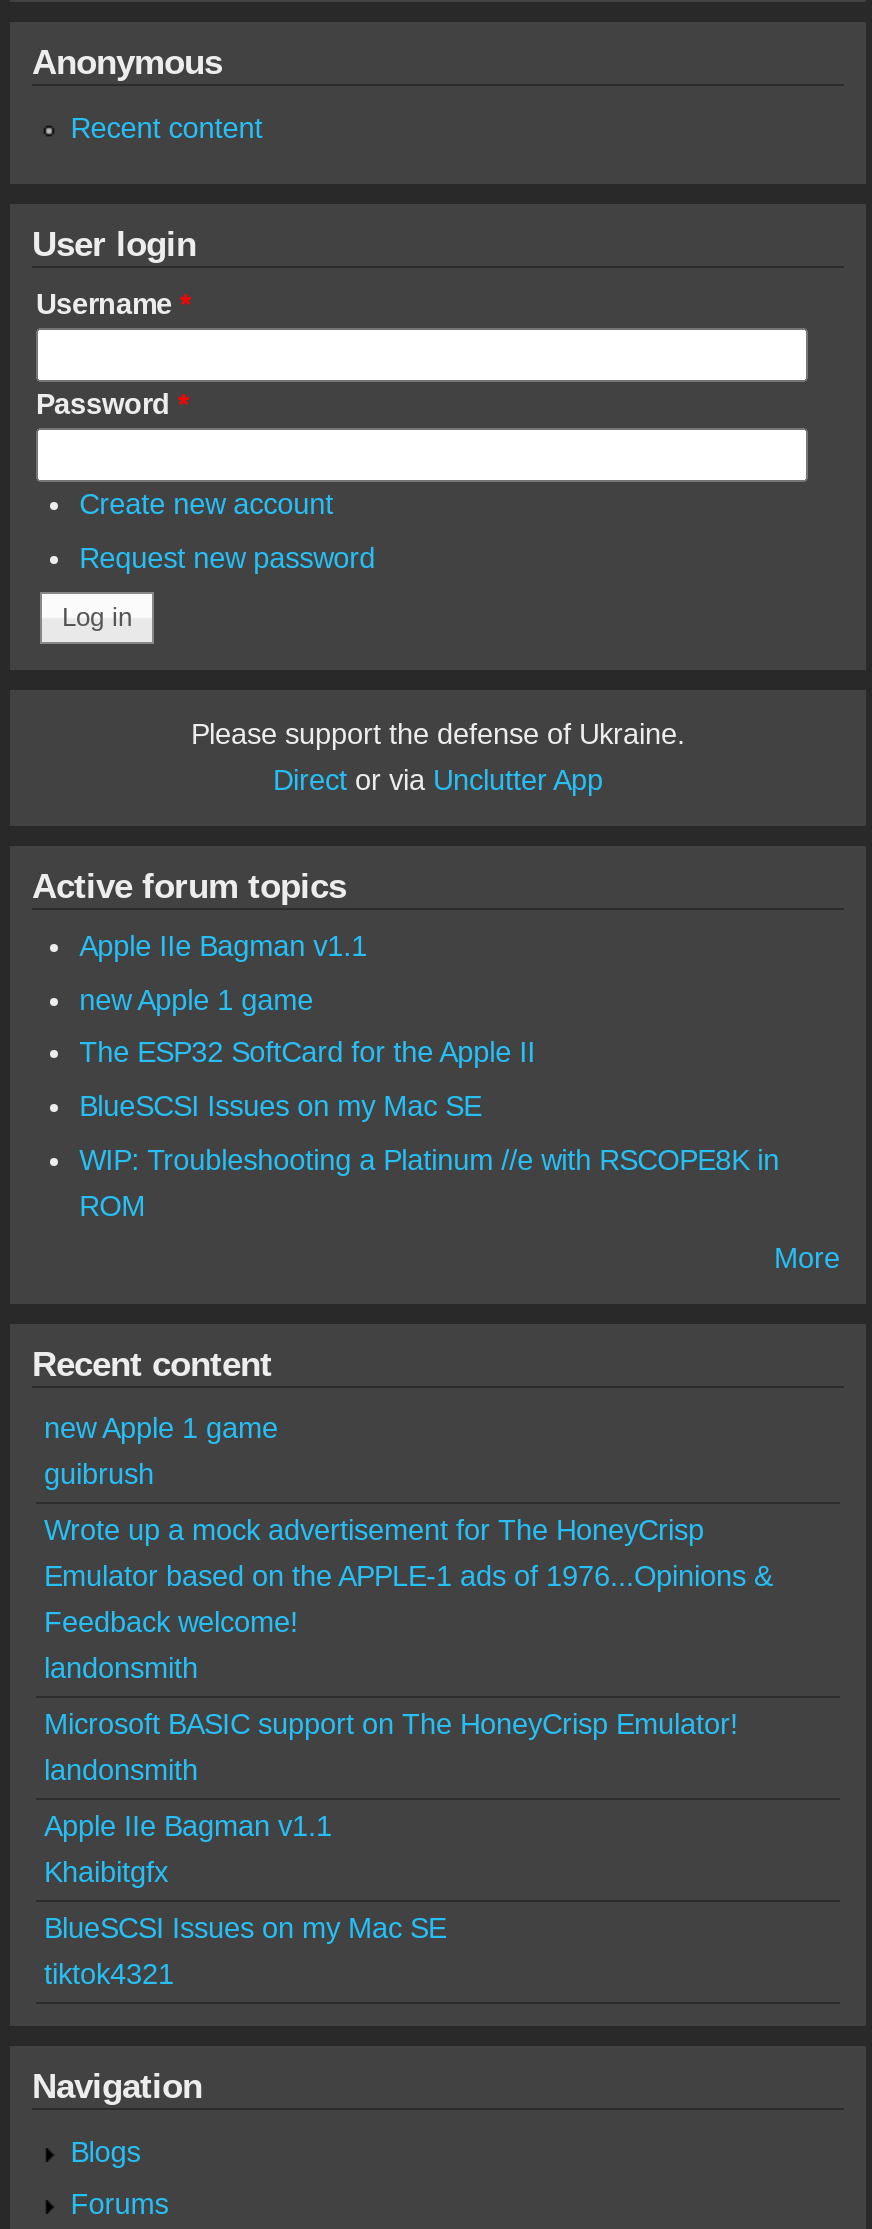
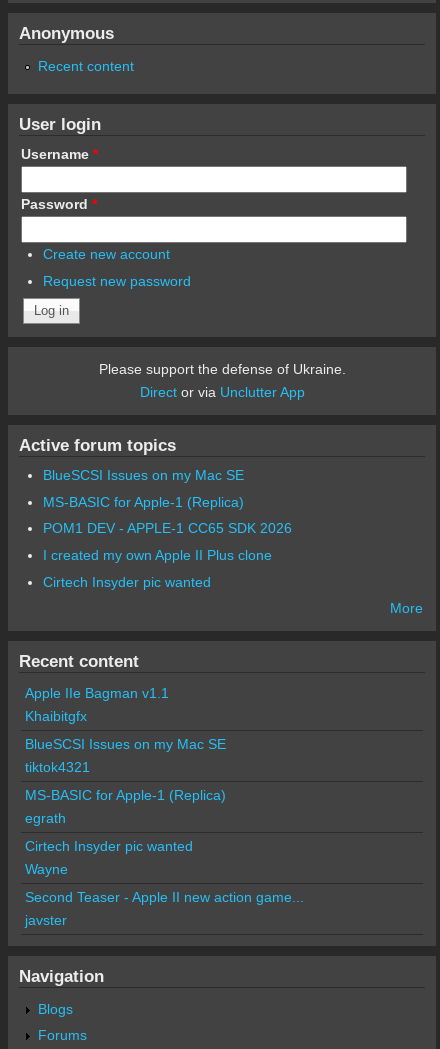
- Apple IIe Bagman v1.1
- new Apple 1 game
- The ESP32 SoftCard for the Apple II

- WIP: Troubleshooting a Platinum //e with RSCOPE8K in
- ROM
+ MS-BASIC for Apple-1 (Replica)
+ POM1 DEV - APPLE-1 CC65 SDK 2026
+ I created my own Apple II Plus clone
+ Cirtech Insyder pic wanted

- new Apple 1 game
- guibrush
- Wrote up a mock advertisement for The HoneyCrisp
- Emulator based on the APPLE-1 ads of 1976...Opinions &
- Feedback welcome!
- landonsmith
- Microsoft BASIC support on The HoneyCrisp Emulator!
- landonsmith

moved up: Apple IIe Bagman v1.1 | Khaibitgfx | BlueSCSI Issues on my Mac SE | tiktok4321

+ MS-BASIC for Apple-1 (Replica)
+ egrath
+ Cirtech Insyder pic wanted
+ Wayne
+ Second Teaser - Apple II new action game...
+ javster
